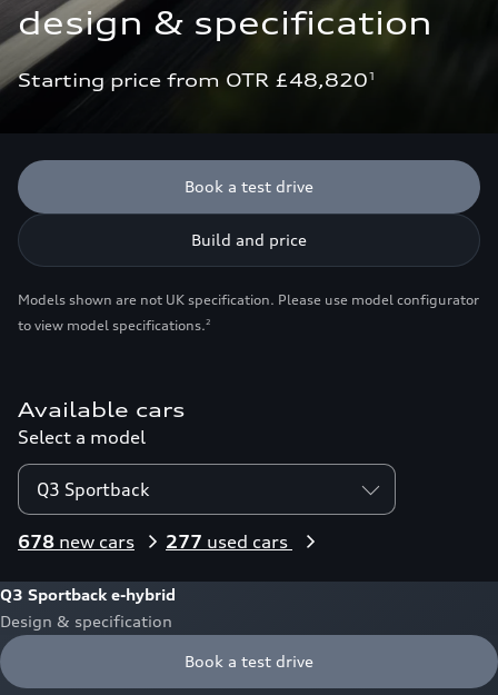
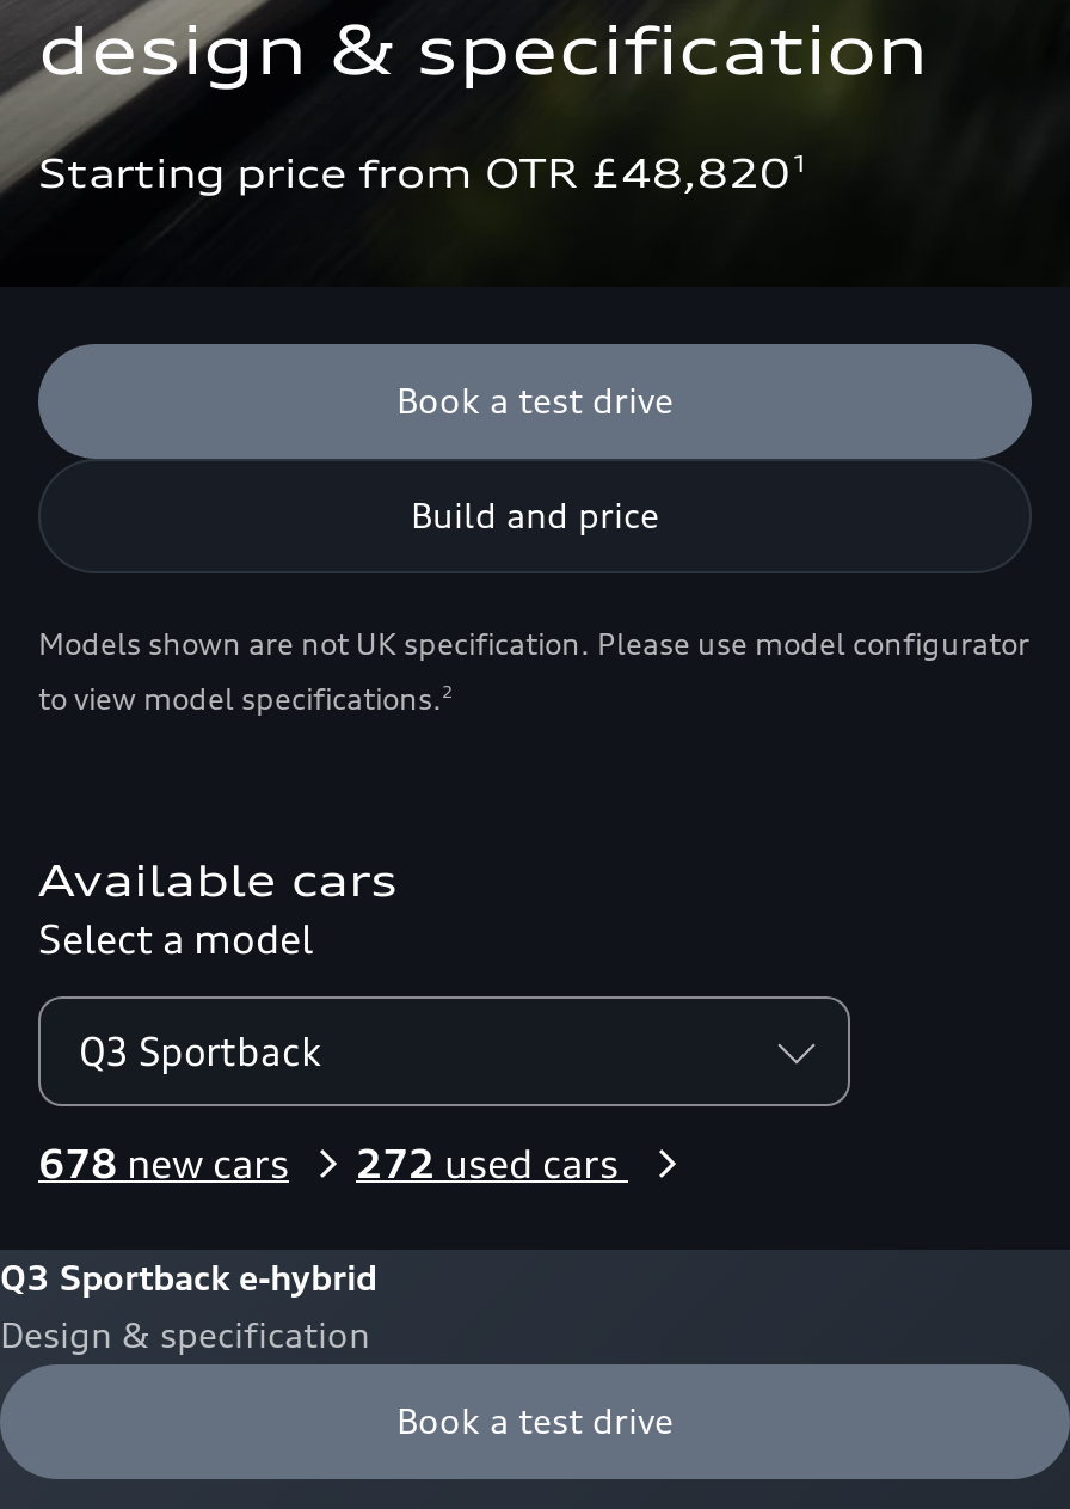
- 678 new cars 277 used cars
+ 678 new cars 272 used cars
